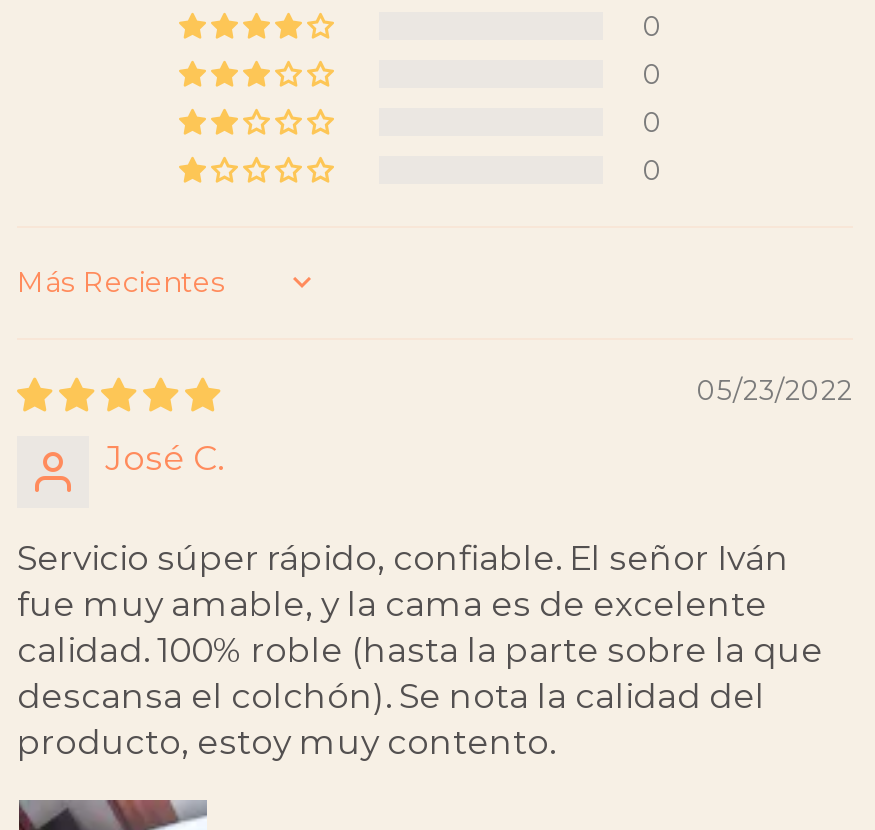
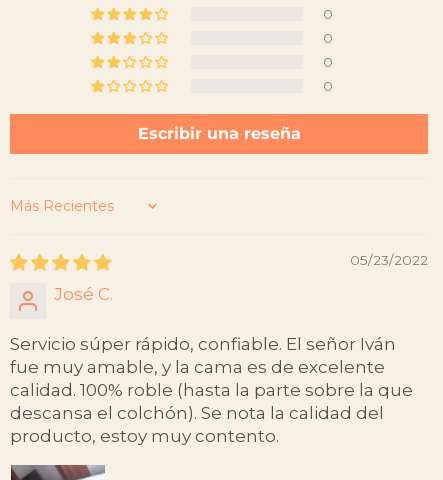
+ Escribir una reseña
